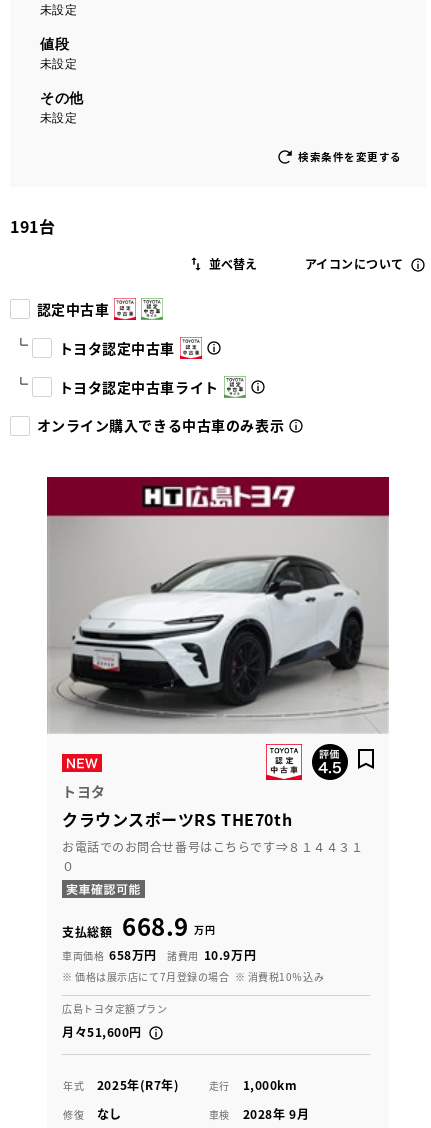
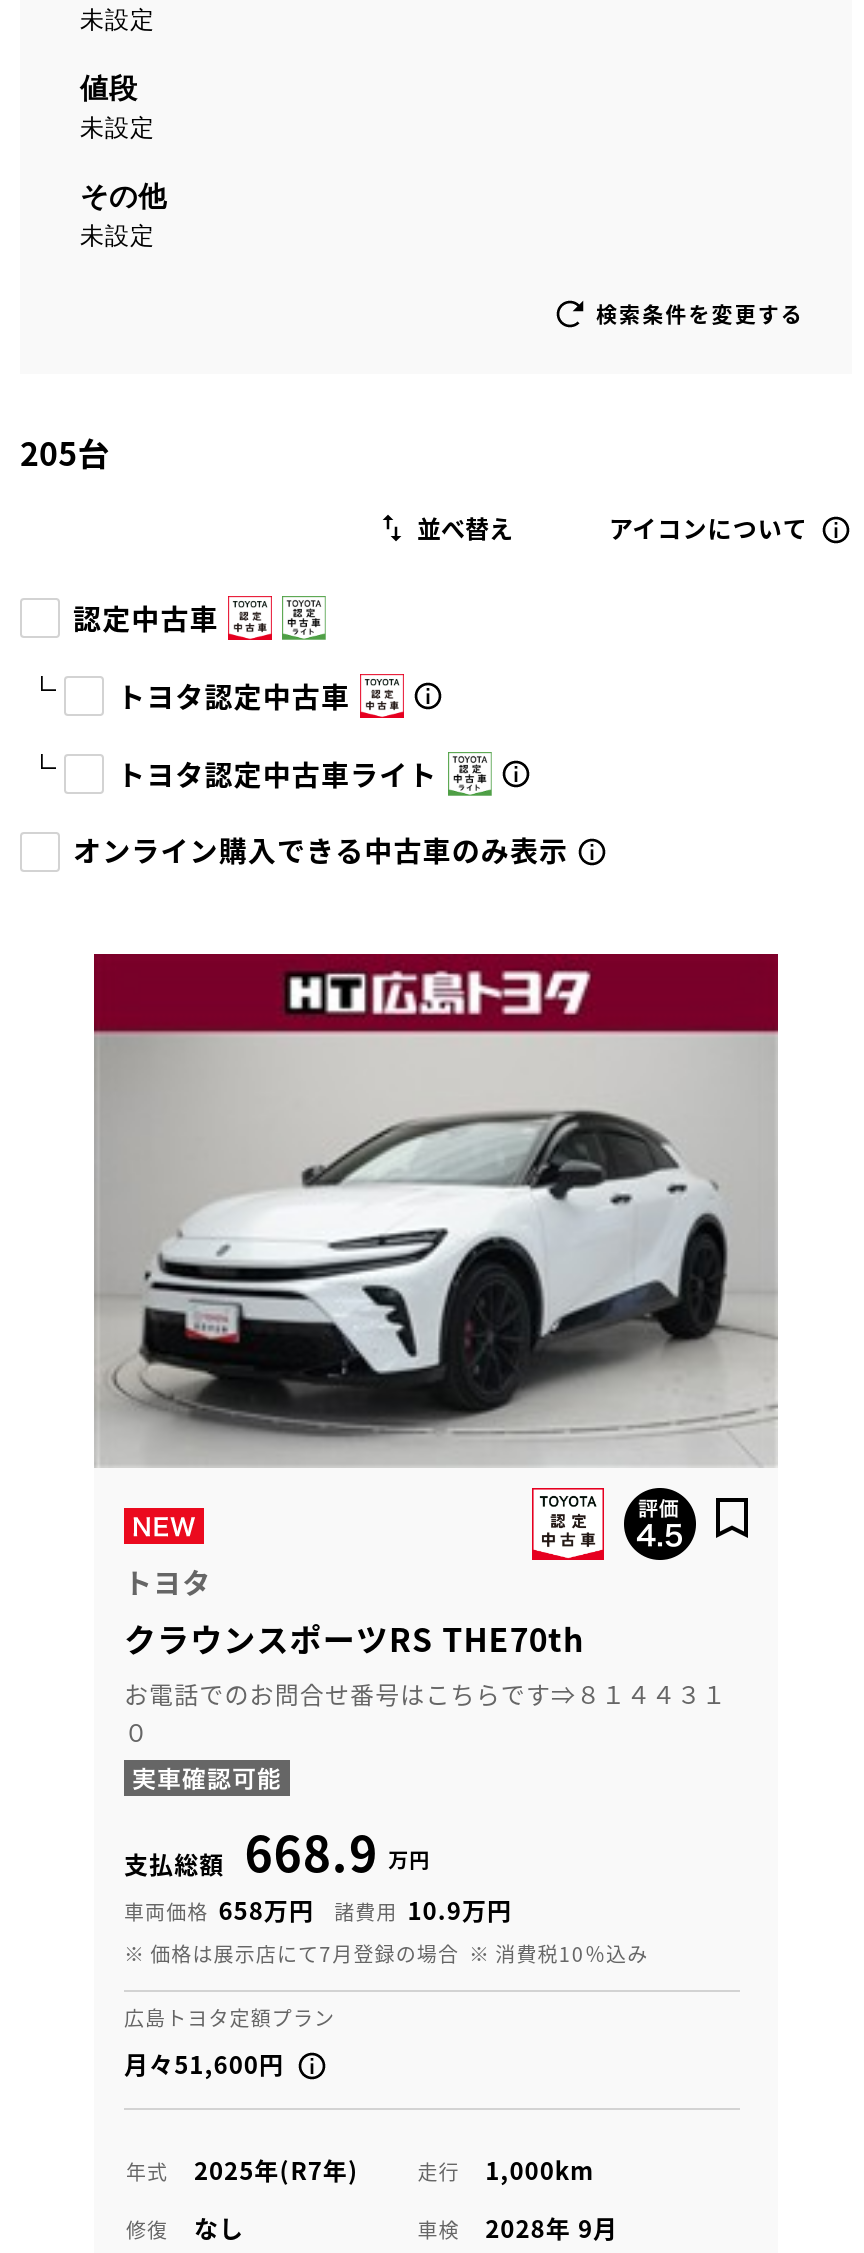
- 191台
+ 205台
